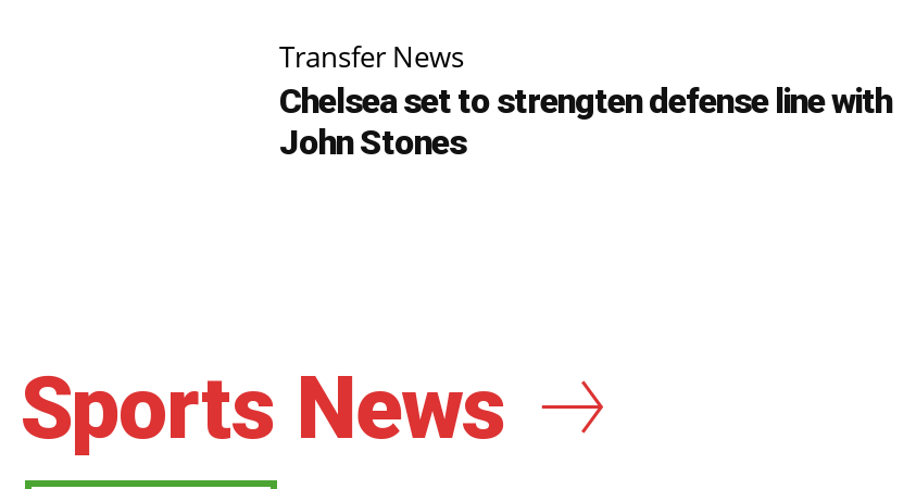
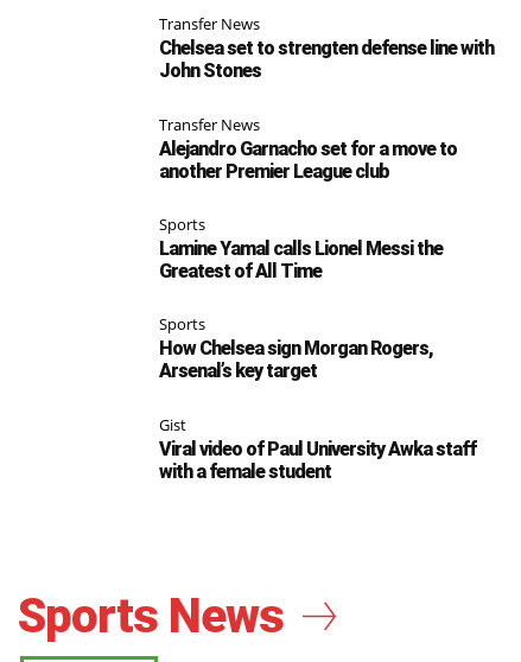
+ Transfer News
+ Alejandro Garnacho set for a move to
+ another Premier League club
+ Sports
+ Lamine Yamal calls Lionel Messi the
+ Greatest of All Time
+ Sports
+ How Chelsea sign Morgan Rogers,
+ Arsenal’s key target
+ Gist
+ Viral video of Paul University Awka staff
+ with a female student
